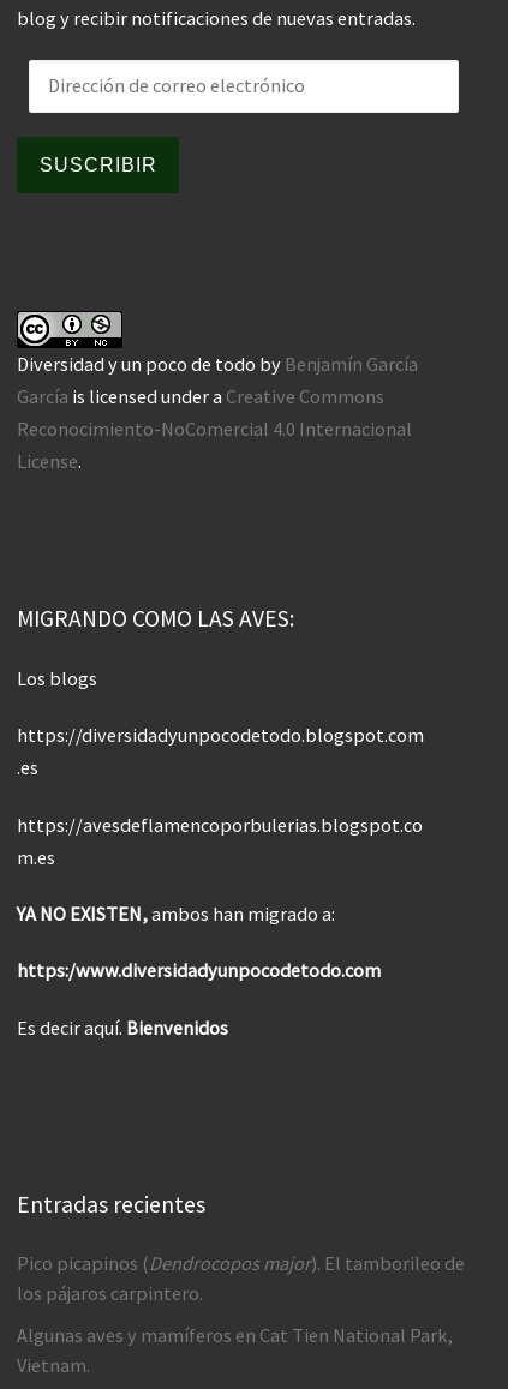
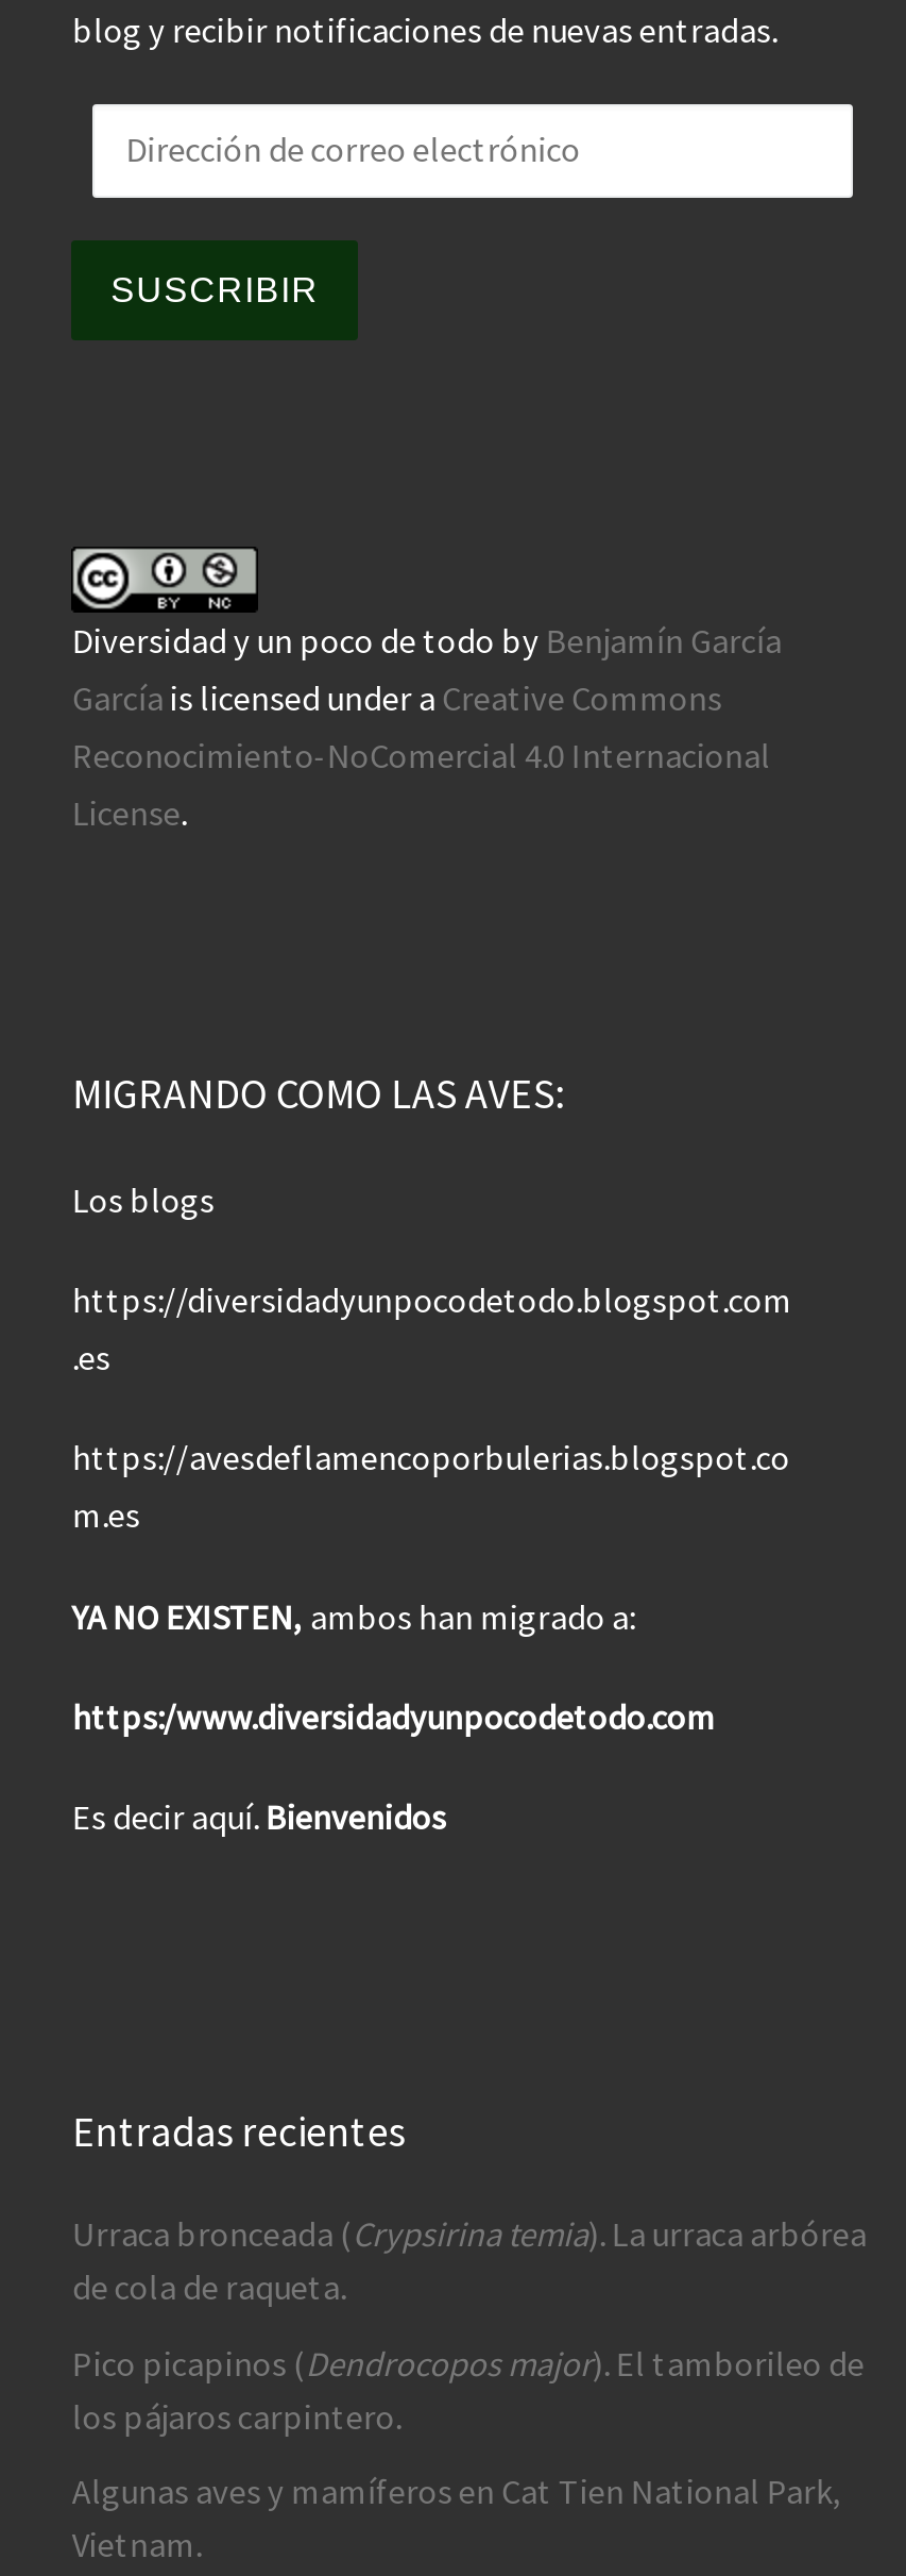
+ Urraca bronceada (Crypsirina temia). La urraca arbórea
+ de cola de raqueta.
